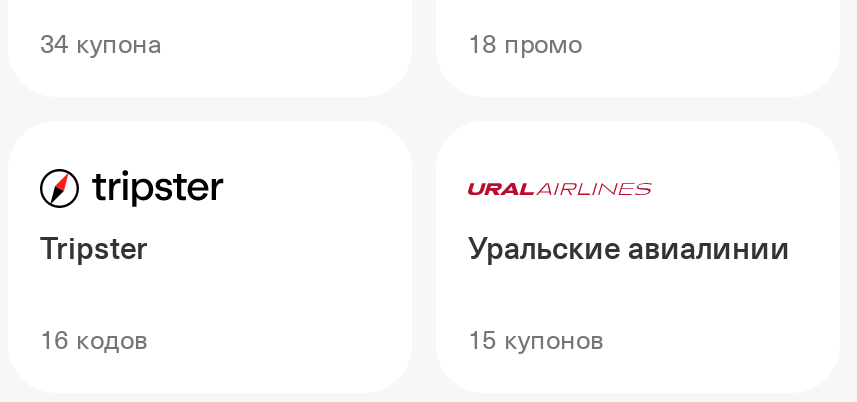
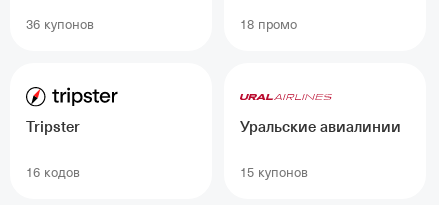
- 34 купонa
+ 36 купонов
